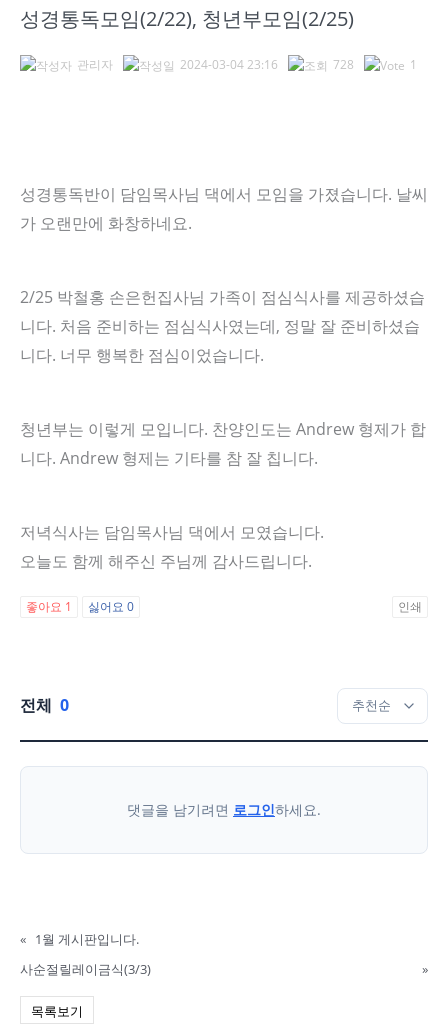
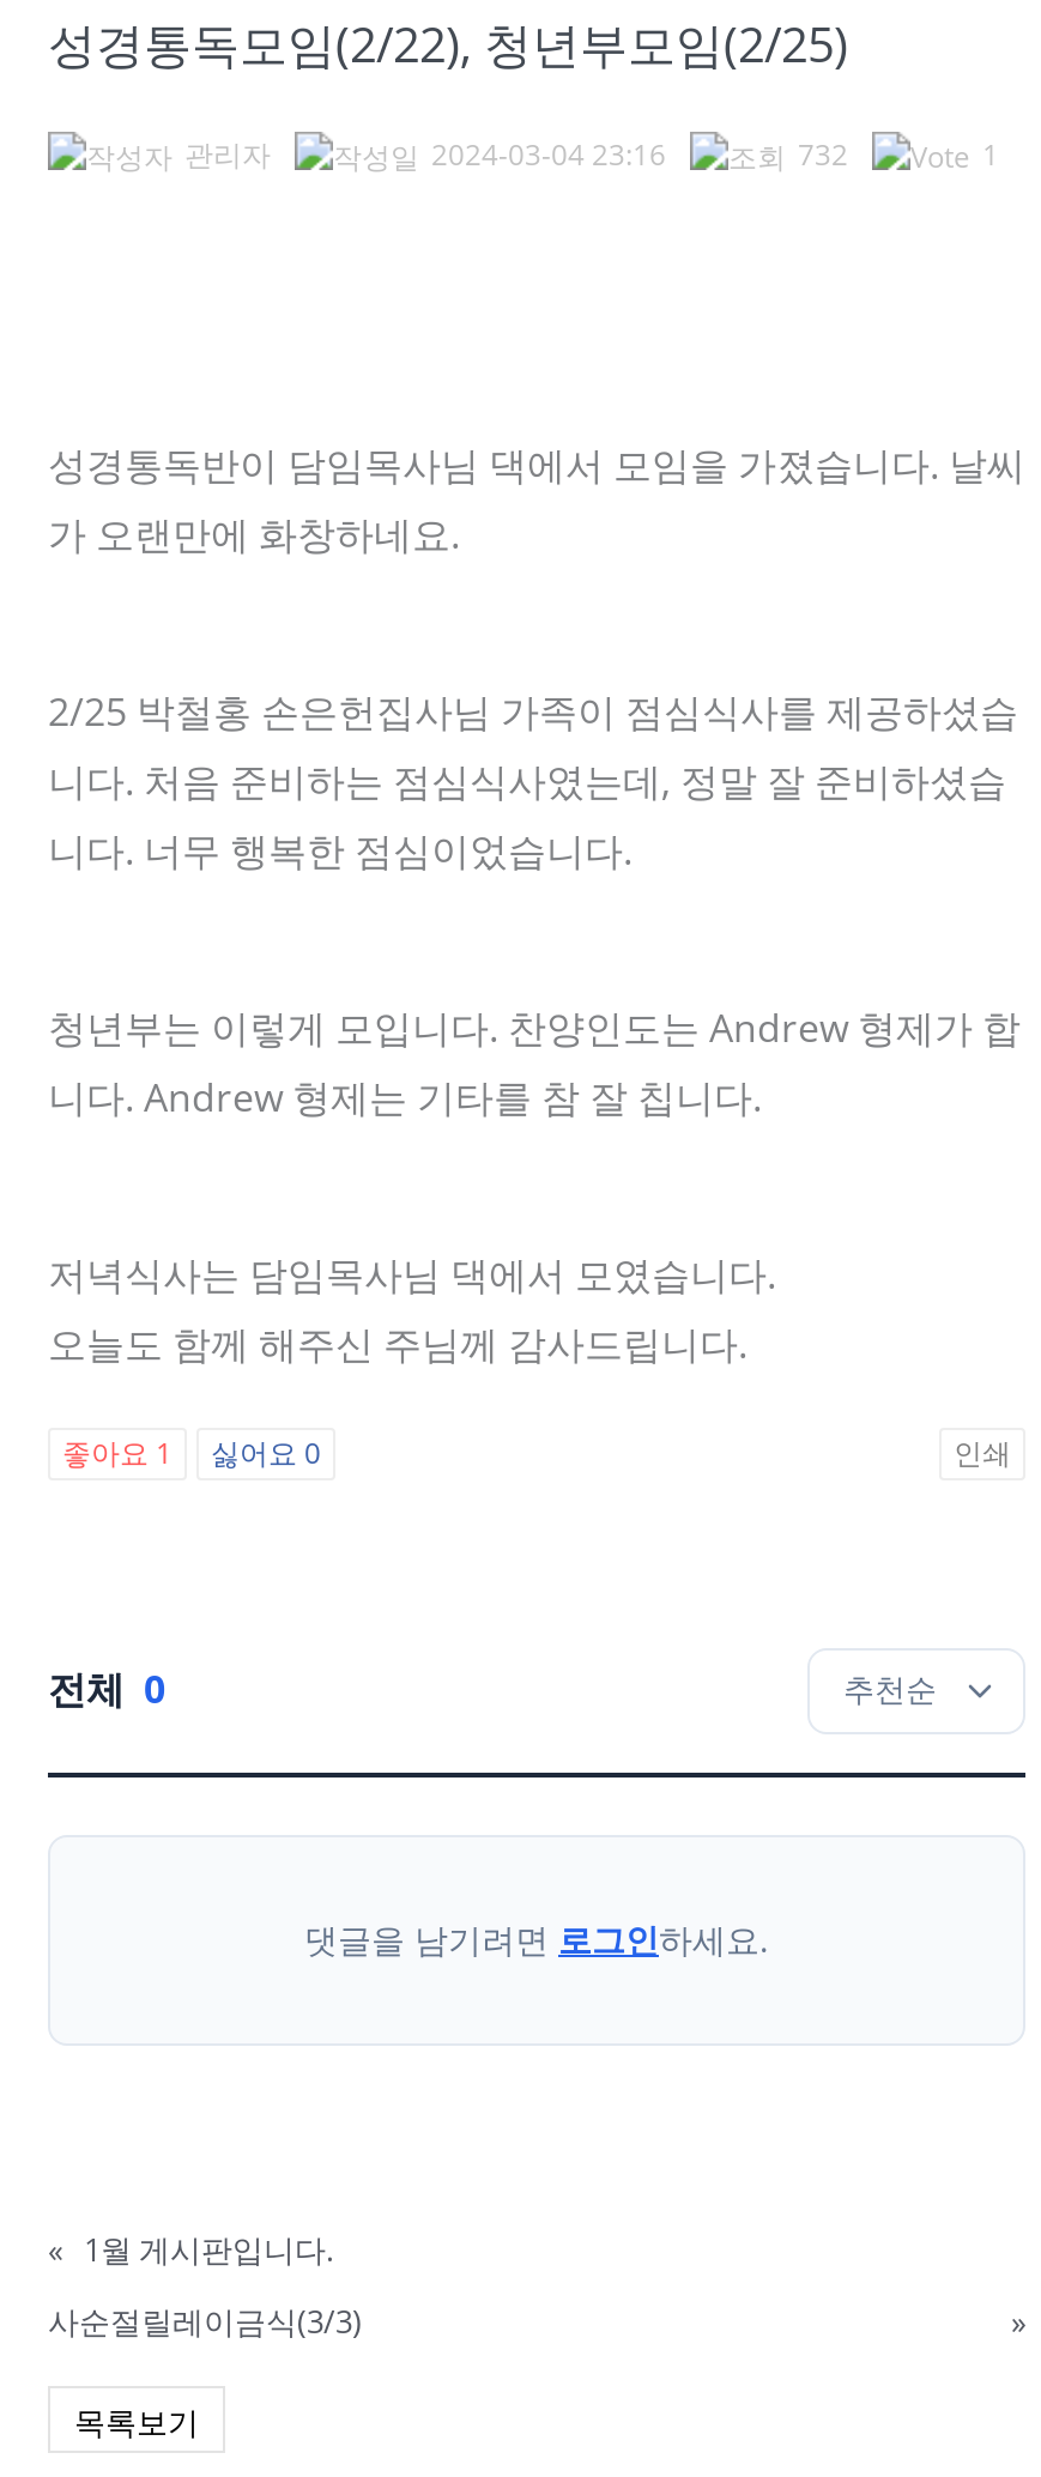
- 728
+ 732
